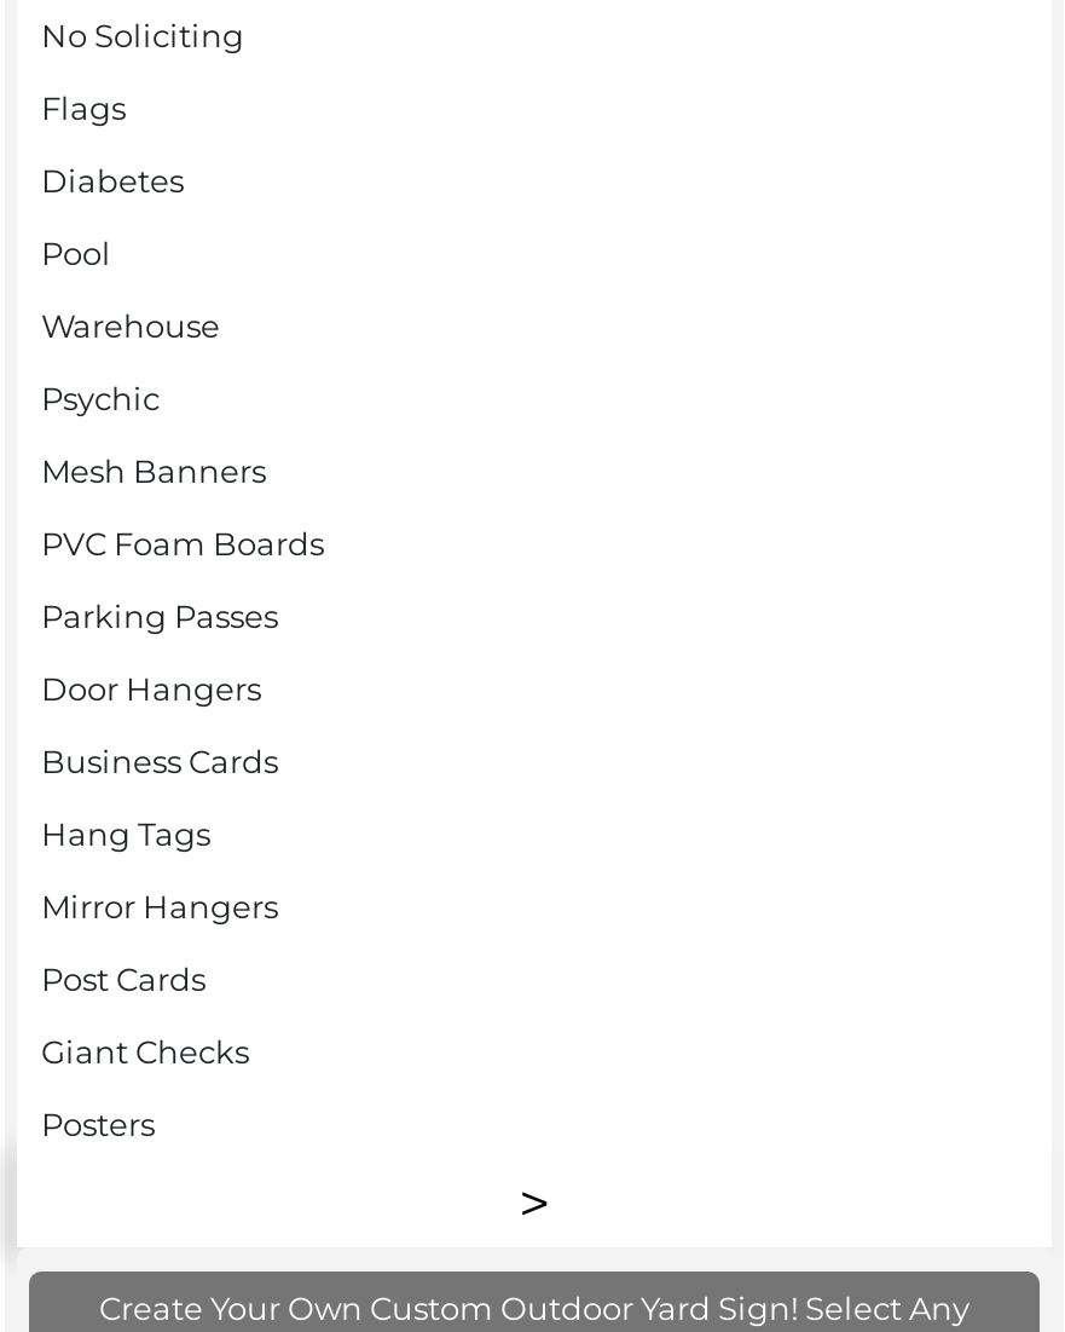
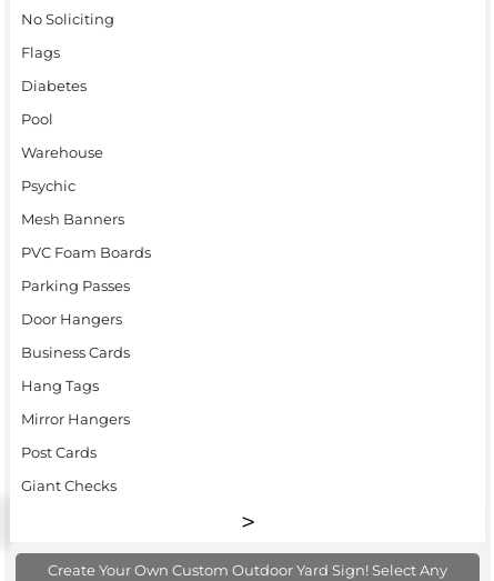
- Posters
